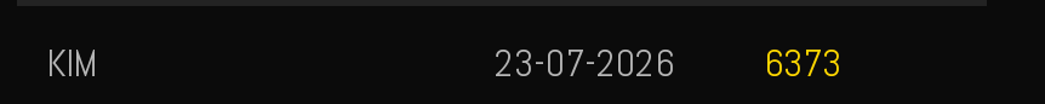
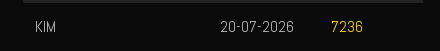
- 23-07-2026
+ 20-07-2026

- 6373
+ 7236
